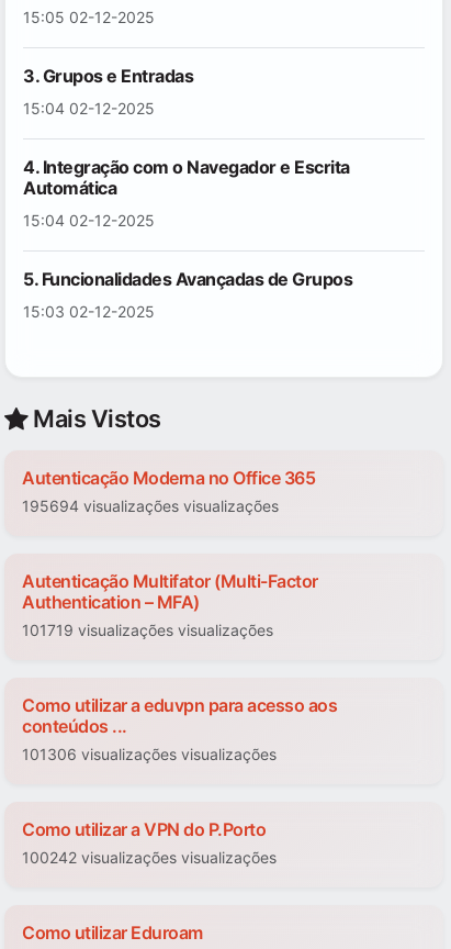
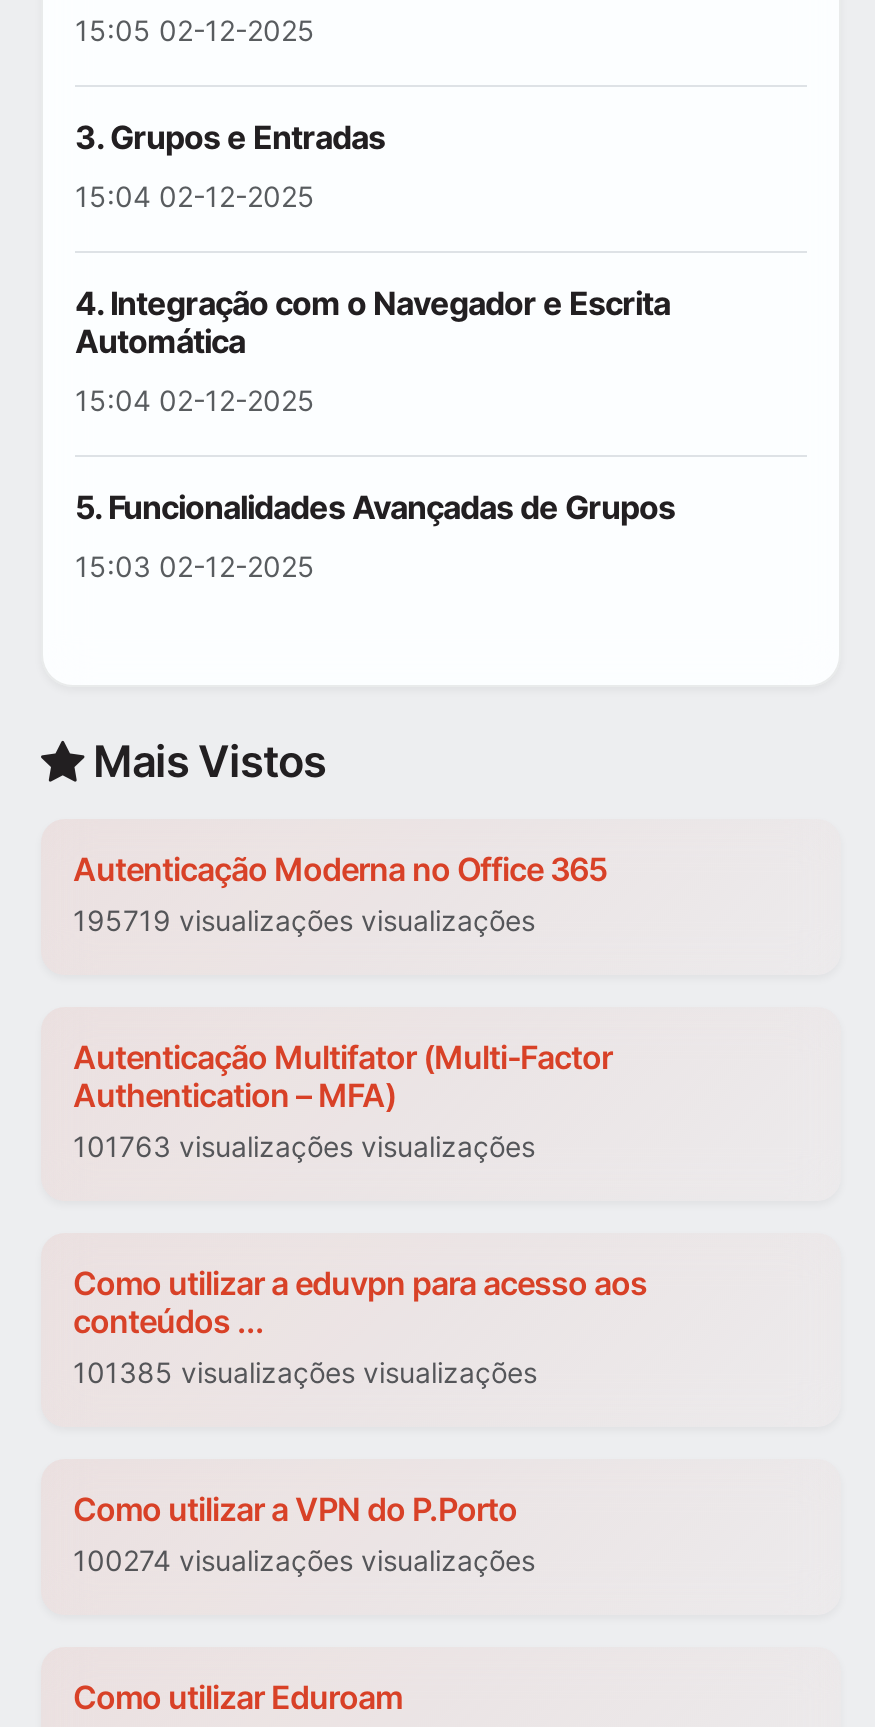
- 195694 visualizações visualizações
+ 195719 visualizações visualizações

- 101719 visualizações visualizações
+ 101763 visualizações visualizações

- 101306 visualizações visualizações
+ 101385 visualizações visualizações

- 100242 visualizações visualizações
+ 100274 visualizações visualizações
